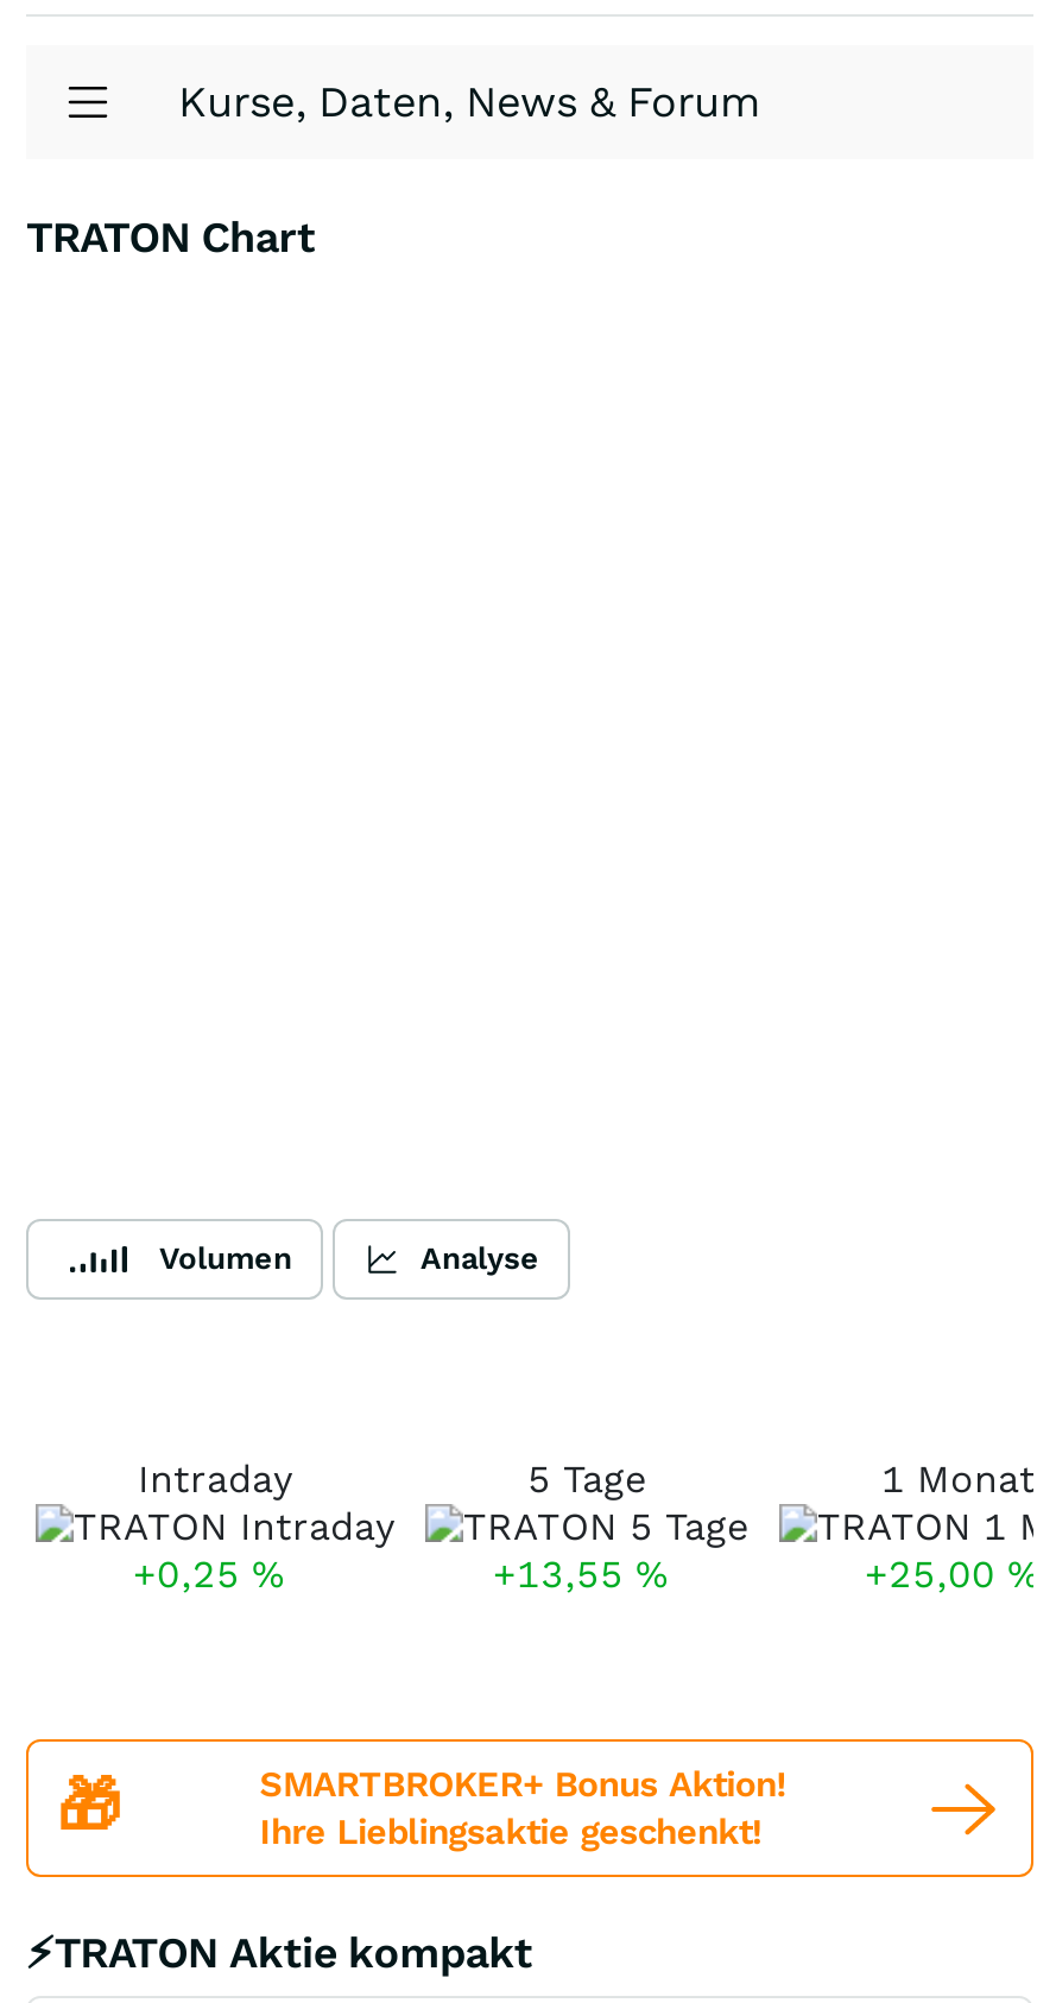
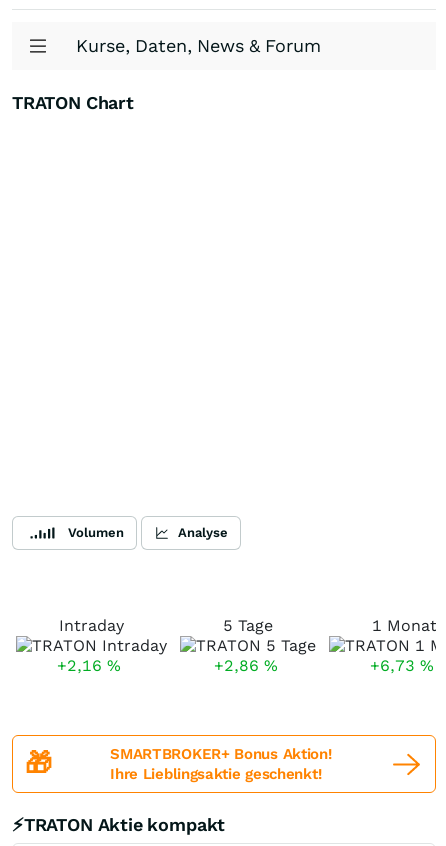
- +0,25%
+ +2,16%

- +13,55%
+ +2,86%

- +25,00%
+ +6,73%
